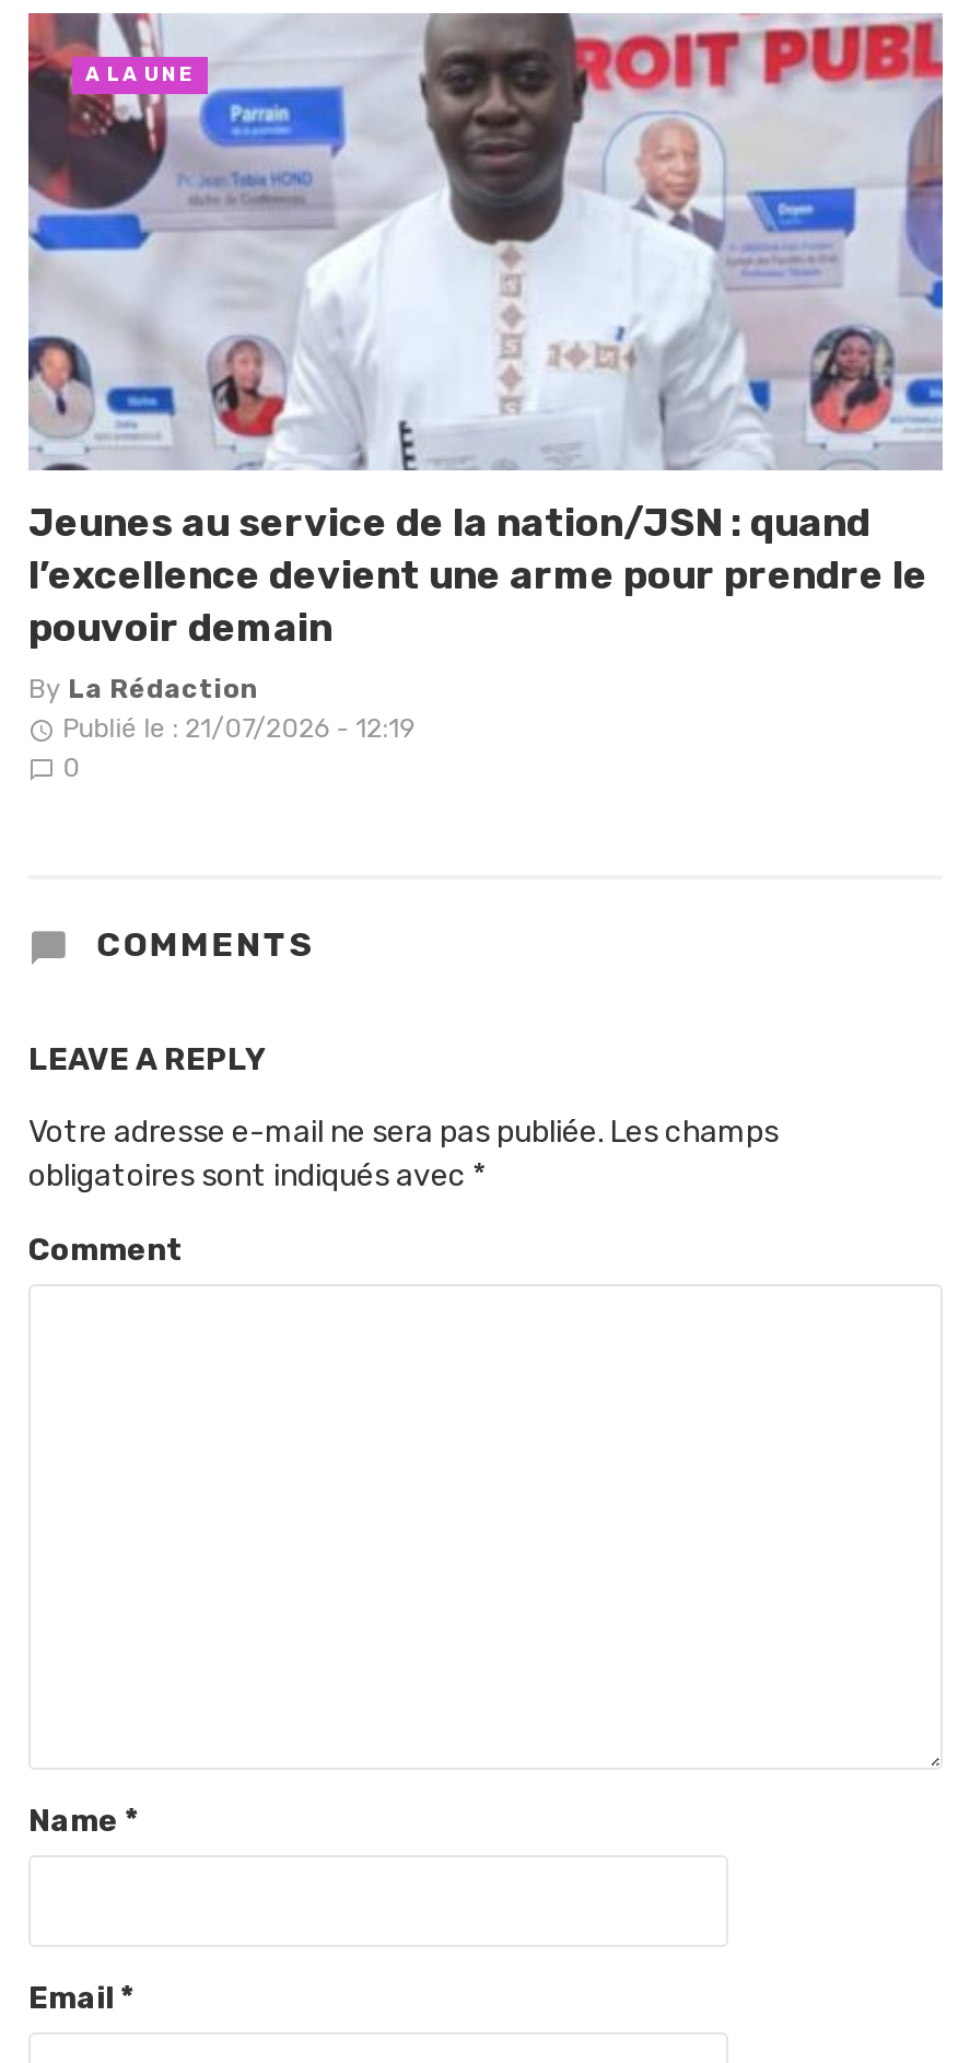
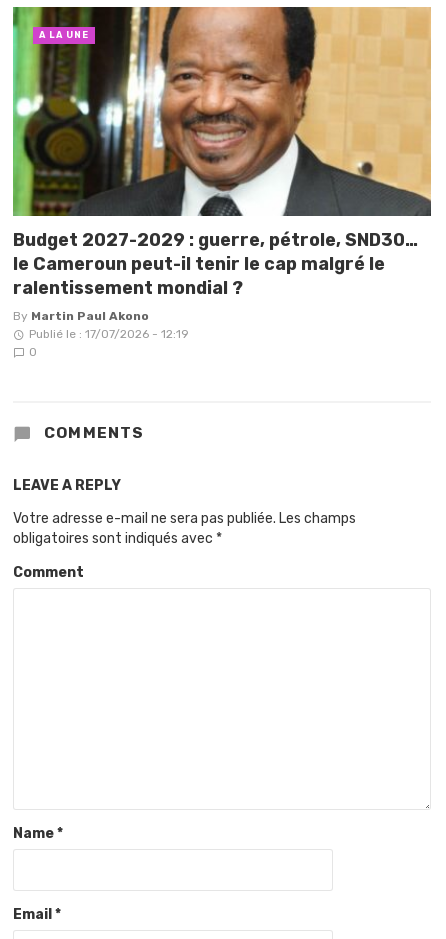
- [image]
- Jeunes au service de la nation/JSN : quand
- l’excellence devient une arme pour prendre le
- pouvoir demain
+ [image]
+ Budget 2027-2029 : guerre, pétrole, SND30…
+ le Cameroun peut-il tenir le cap malgré le
+ ralentissement mondial ?

- By La Rédaction
- Publié le : 21/07/2026 - 12:19
+ By Martin Paul Akono
+ Publié le : 17/07/2026 - 12:19
